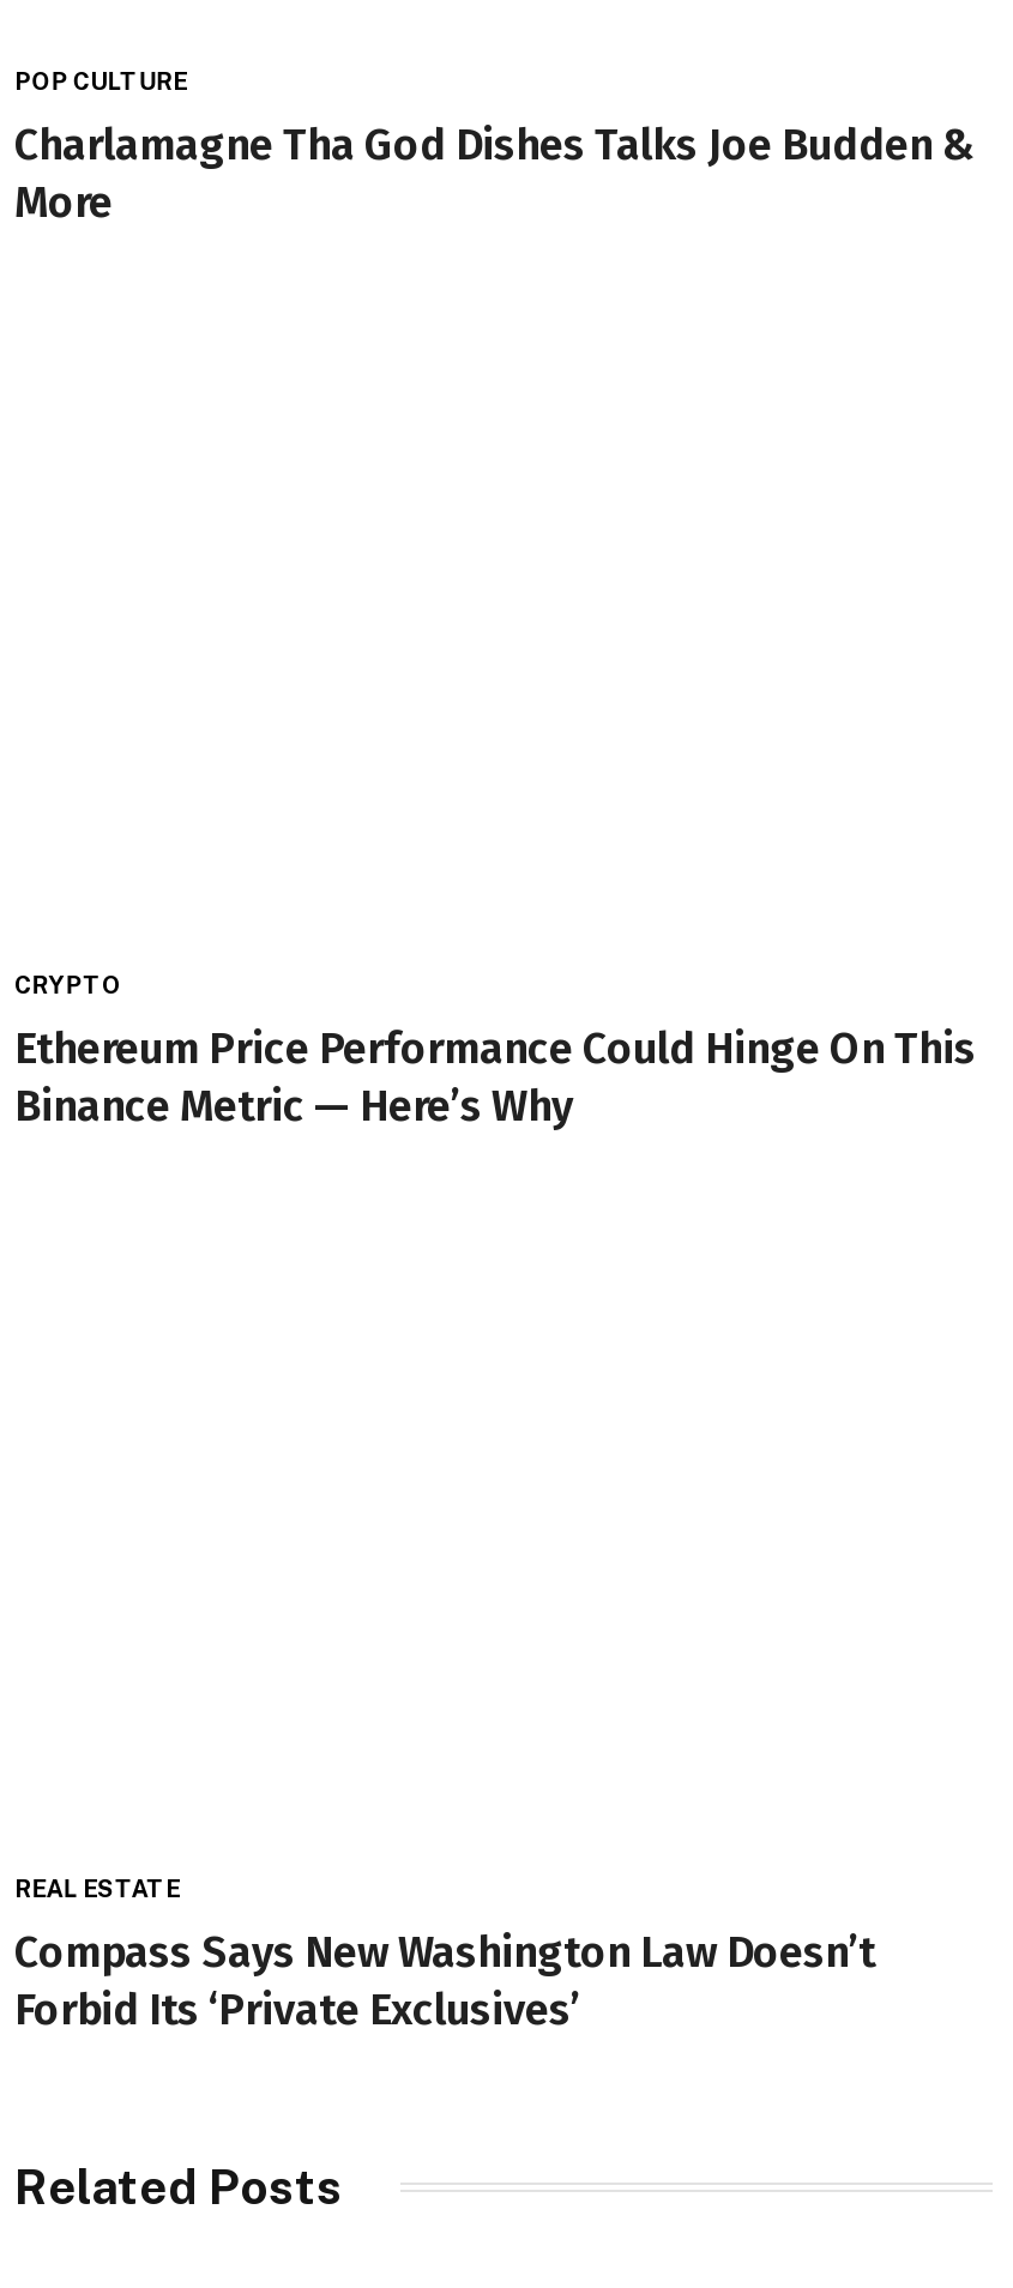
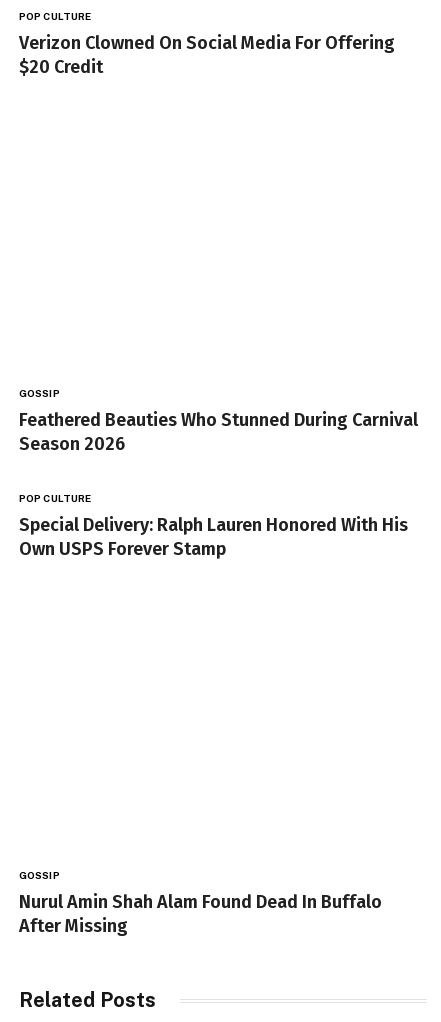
- Charlamagne Tha God Dishes Talks Joe Budden &
- More
+ Verizon Clowned On Social Media For Offering
+ $20 Credit

- CRYPTO
- Ethereum Price Performance Could Hinge On This
- Binance Metric — Here’s Why
+ GOSSIP
+ Feathered Beauties Who Stunned During Carnival
+ Season 2026
+ POP CULTURE
+ Special Delivery: Ralph Lauren Honored With His
+ Own USPS Forever Stamp

- REAL ESTATE
- Compass Says New Washington Law Doesn’t
- Forbid Its ‘Private Exclusives’
+ GOSSIP
+ Nurul Amin Shah Alam Found Dead In Buffalo
+ After Missing
